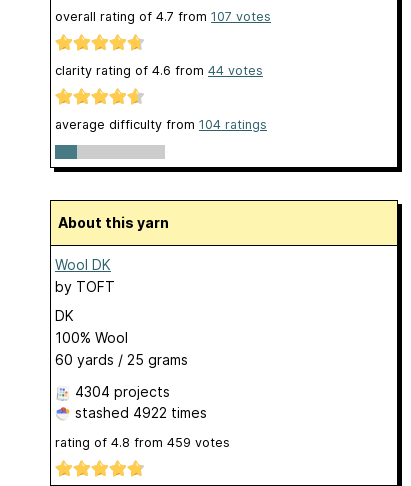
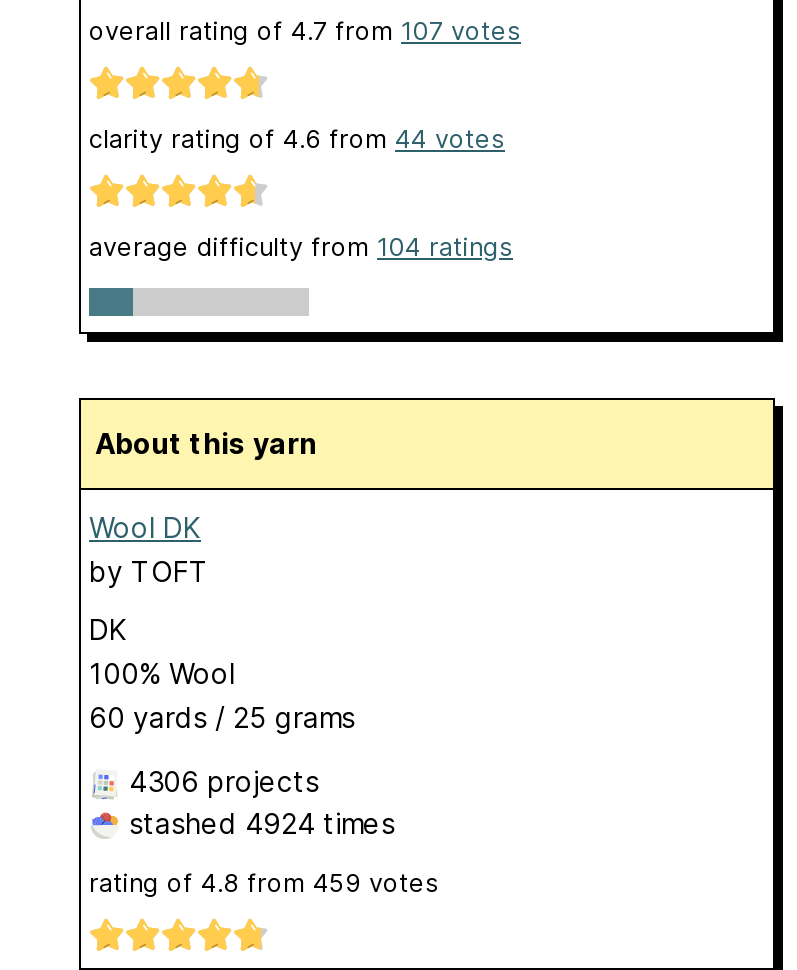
- 4304 projects
+ 4306 projects

- stashed 4922 times
+ stashed 4924 times
